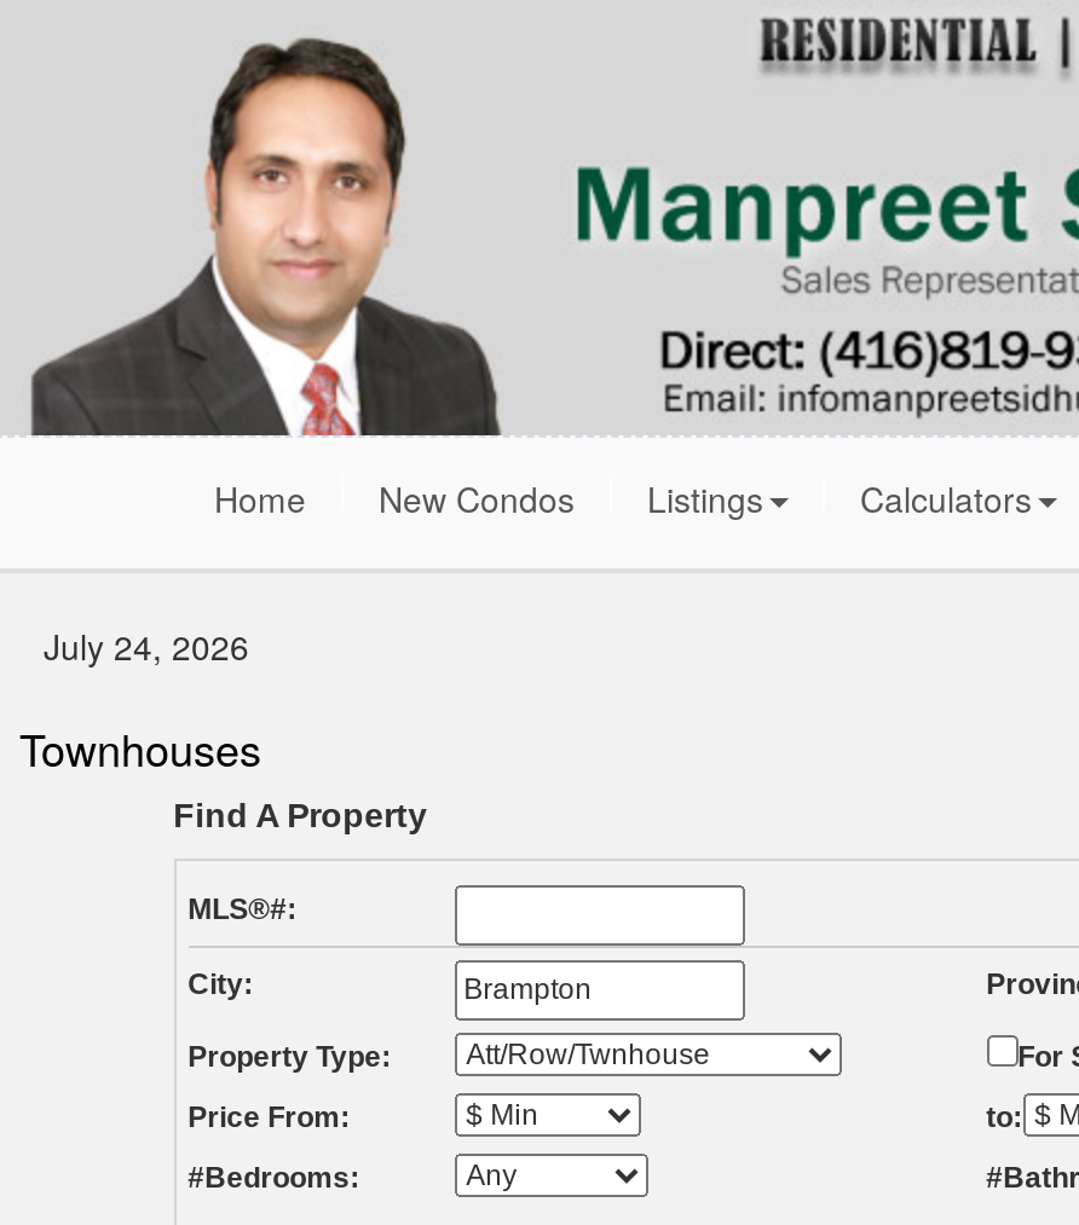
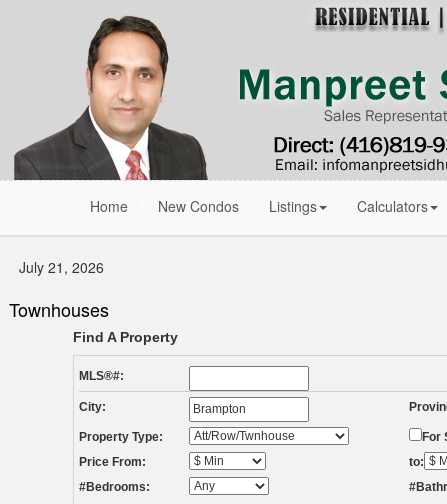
- July 24, 2026
+ July 21, 2026
